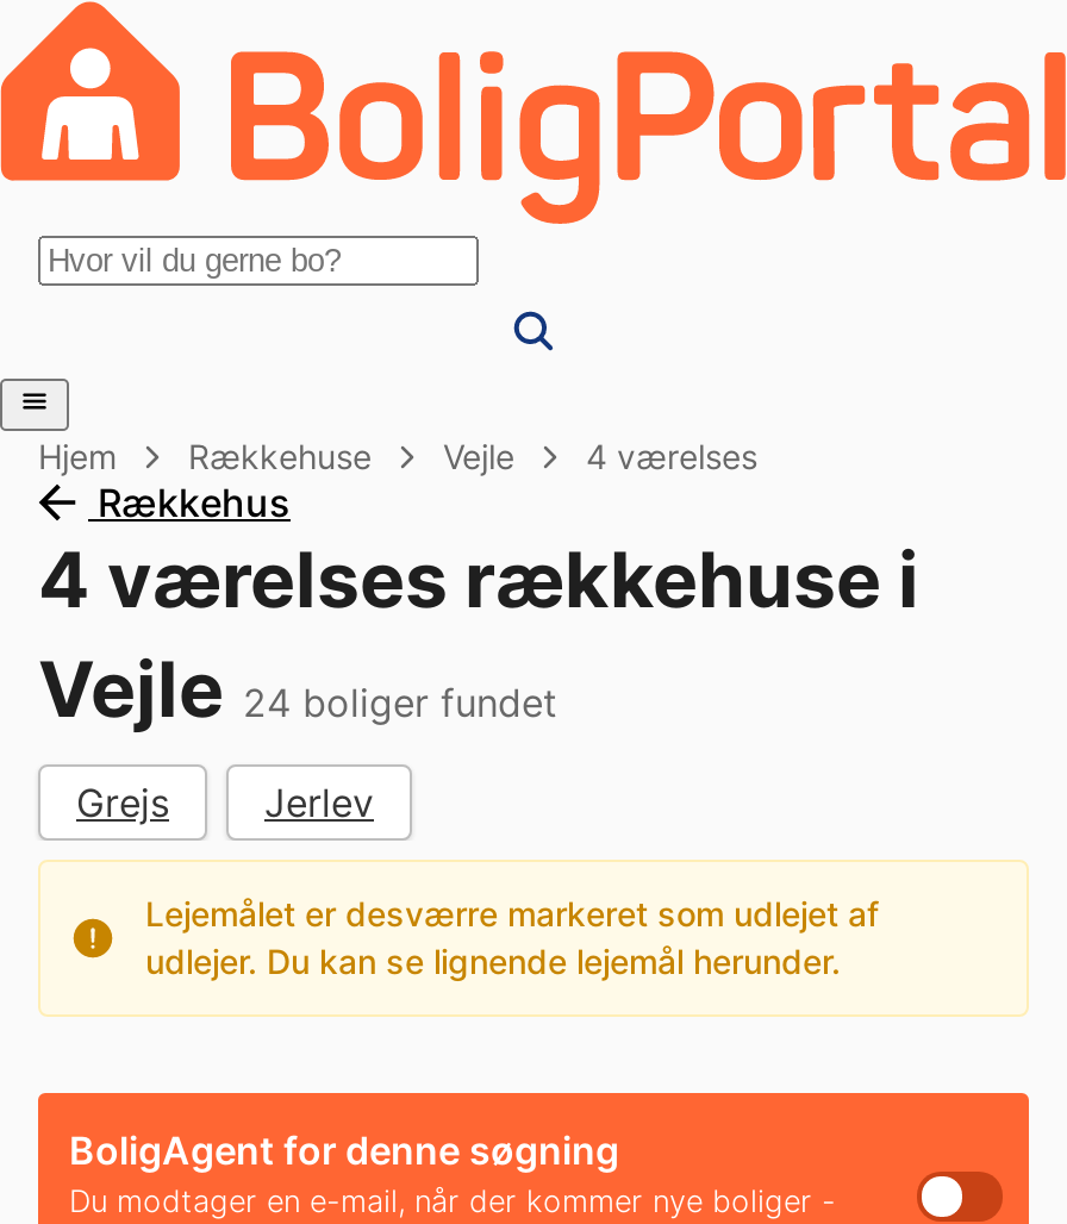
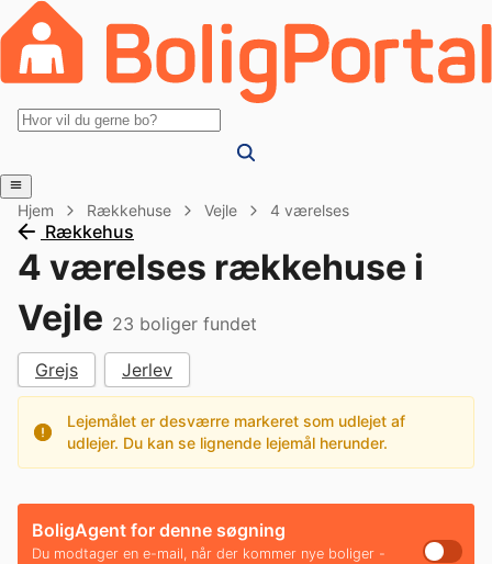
- Vejle 24 boliger fundet
+ Vejle 23 boliger fundet
